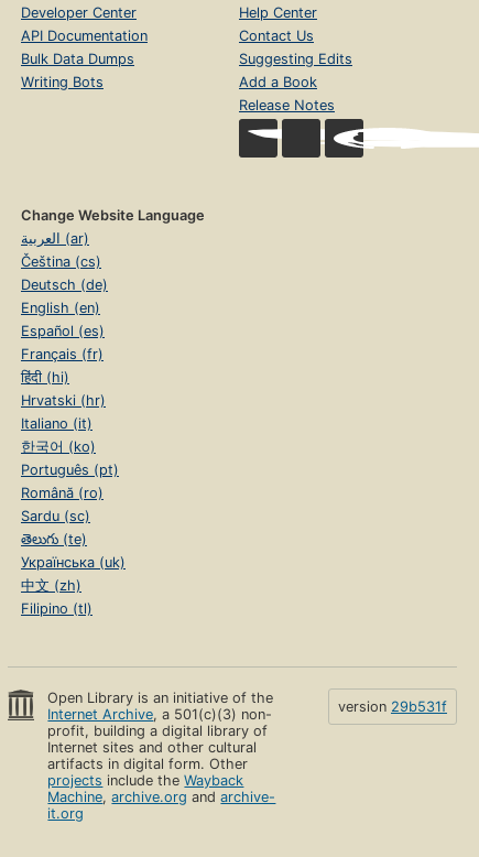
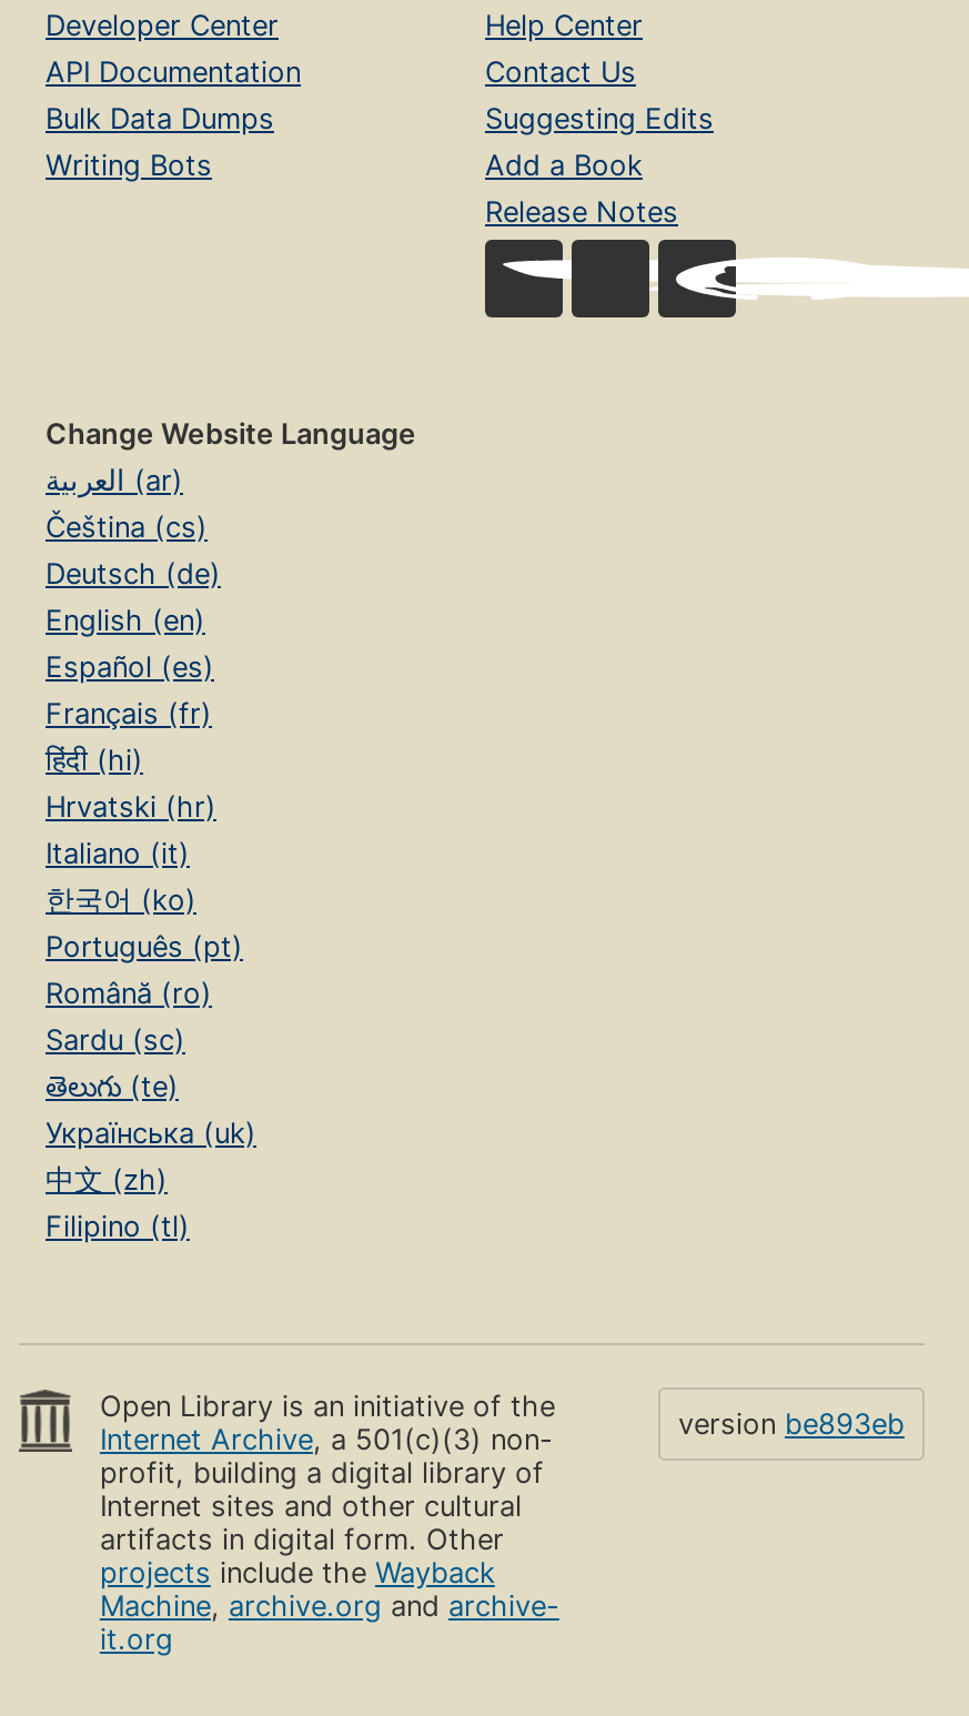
- version 29b531f
+ version be893eb
